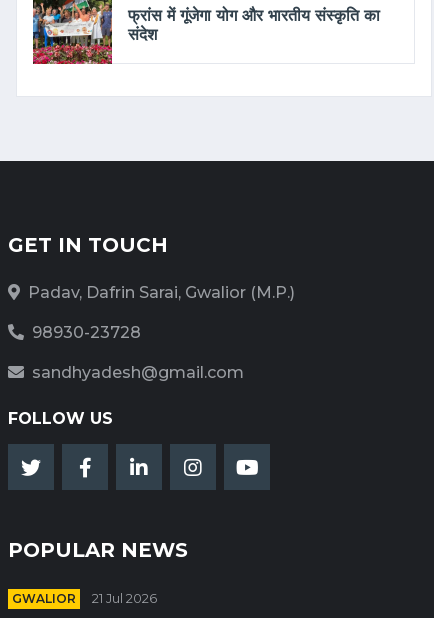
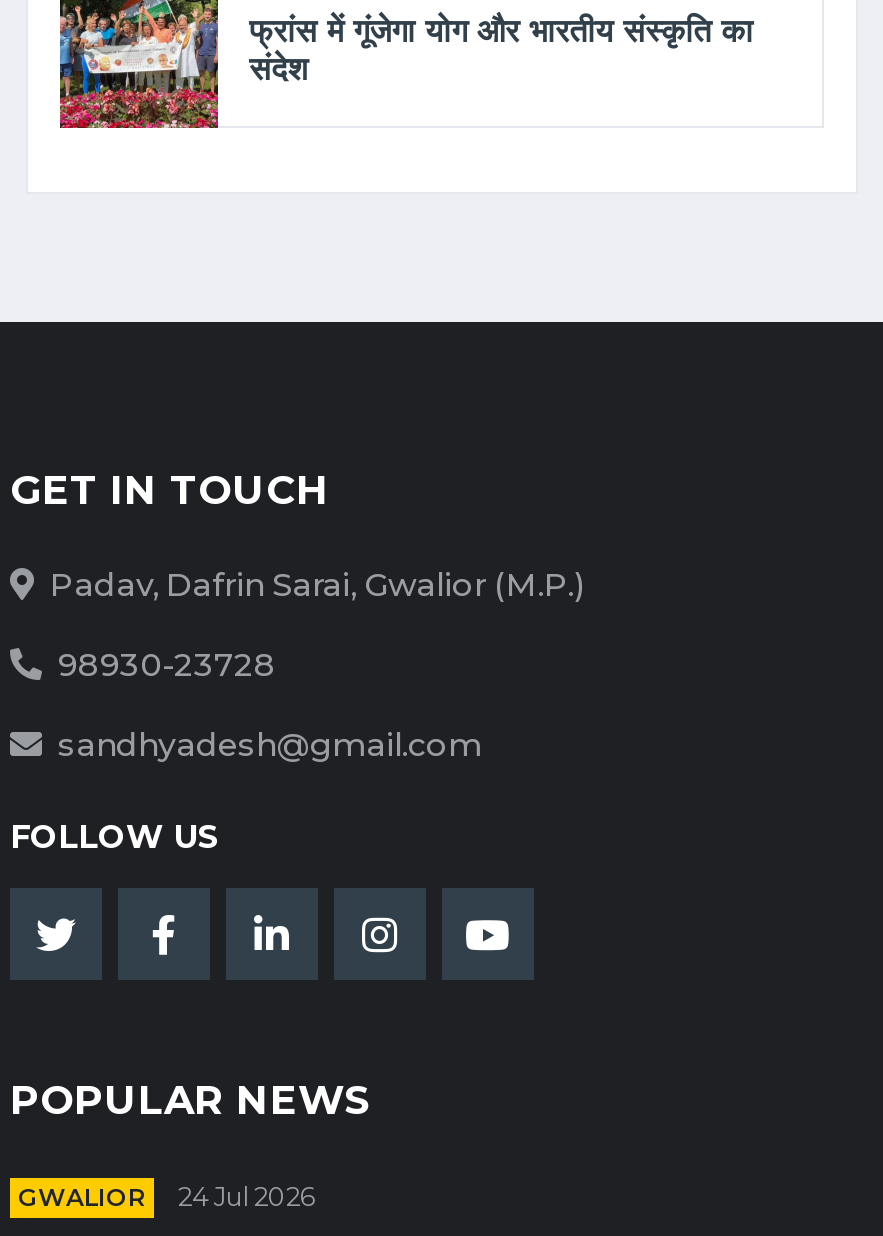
- GWALIOR 21 Jul 2026
+ GWALIOR 24 Jul 2026
